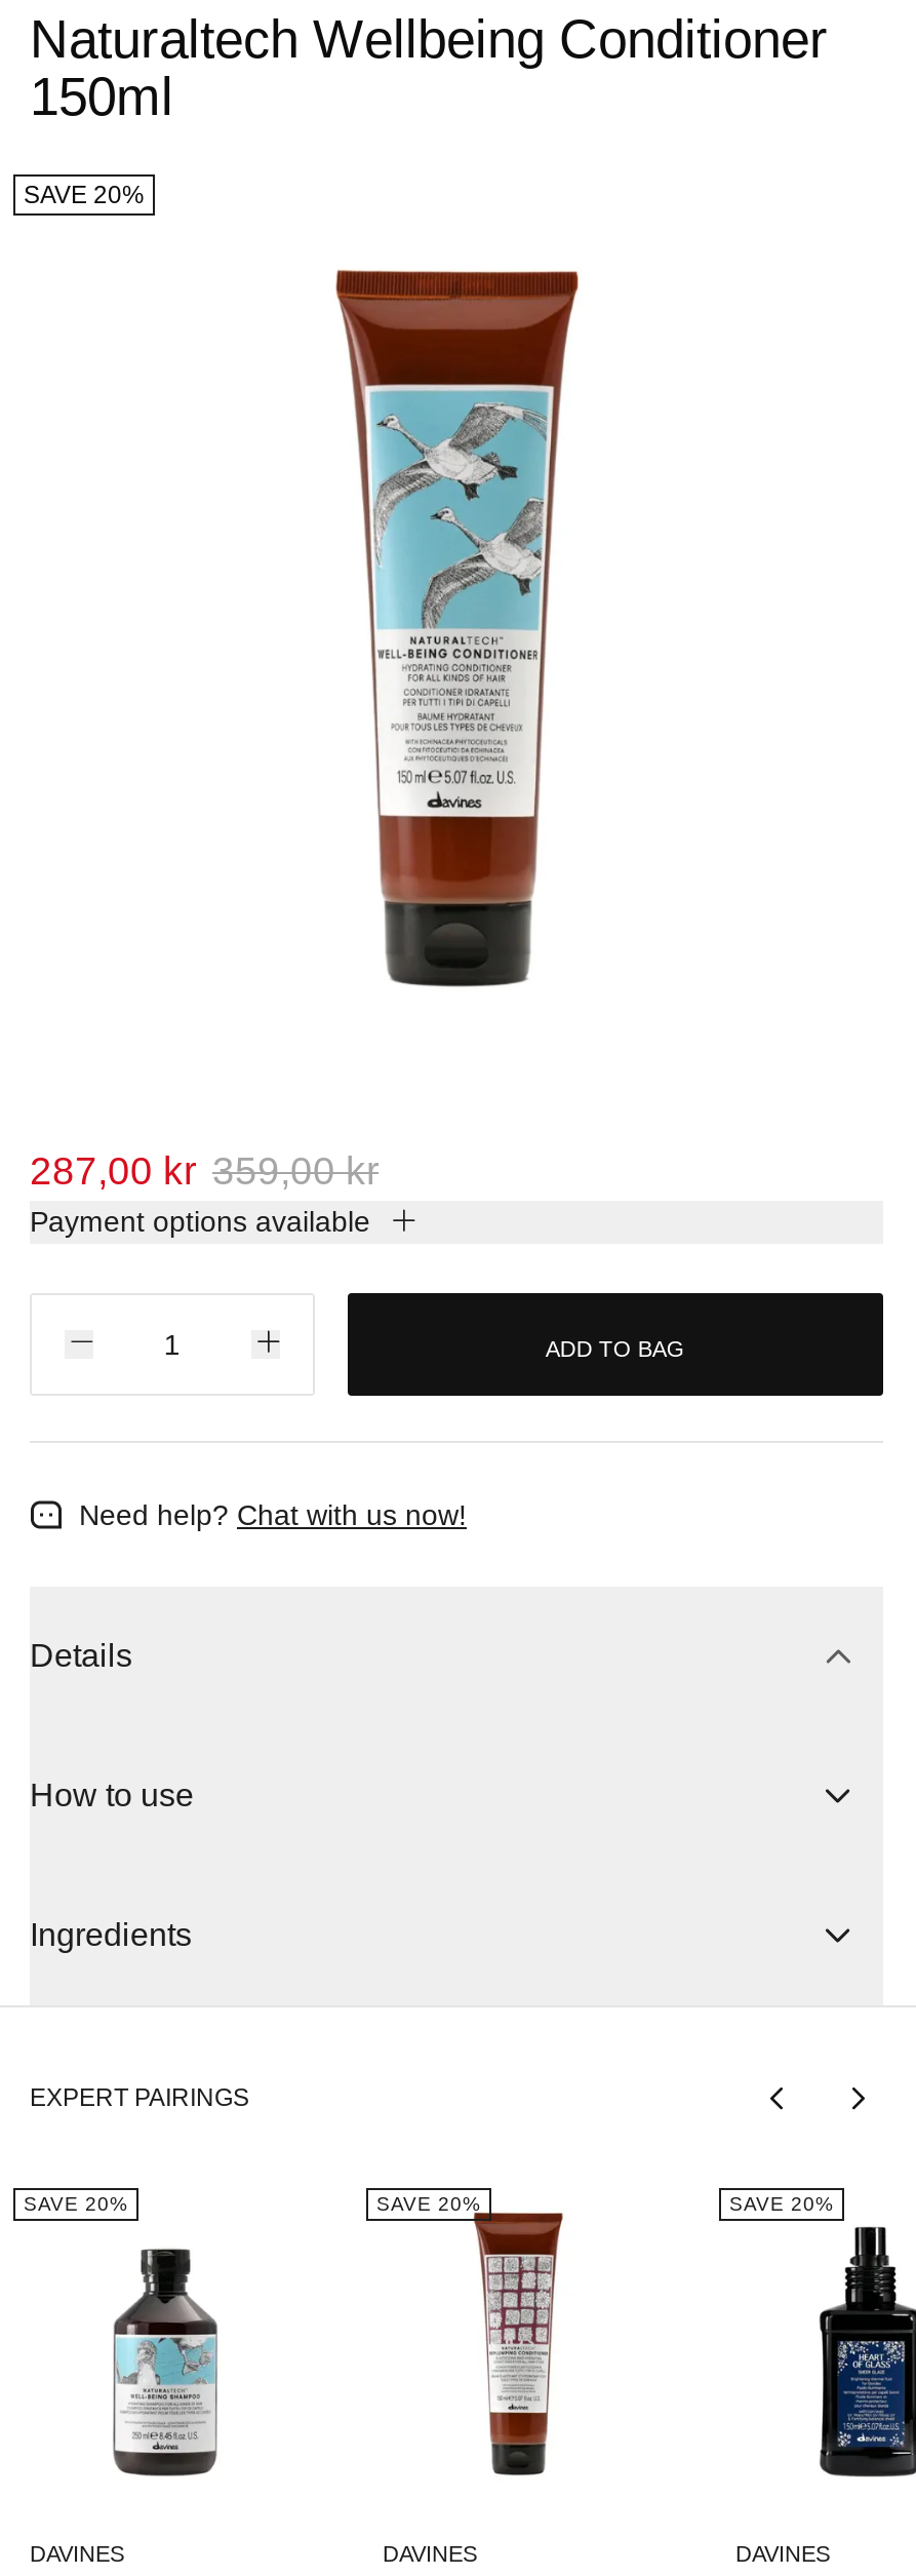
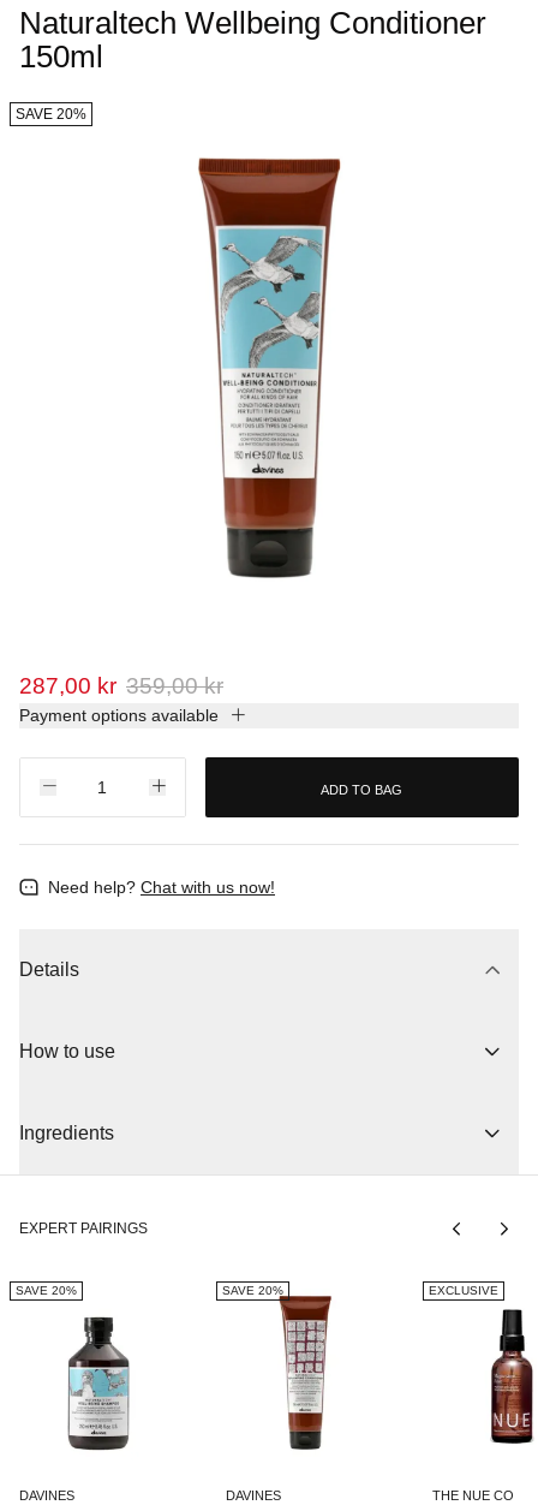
- SAVE 20%
+ EXCLUSIVE

- [image]
- DAVINES
+ [image]
+ THE NUE CO
